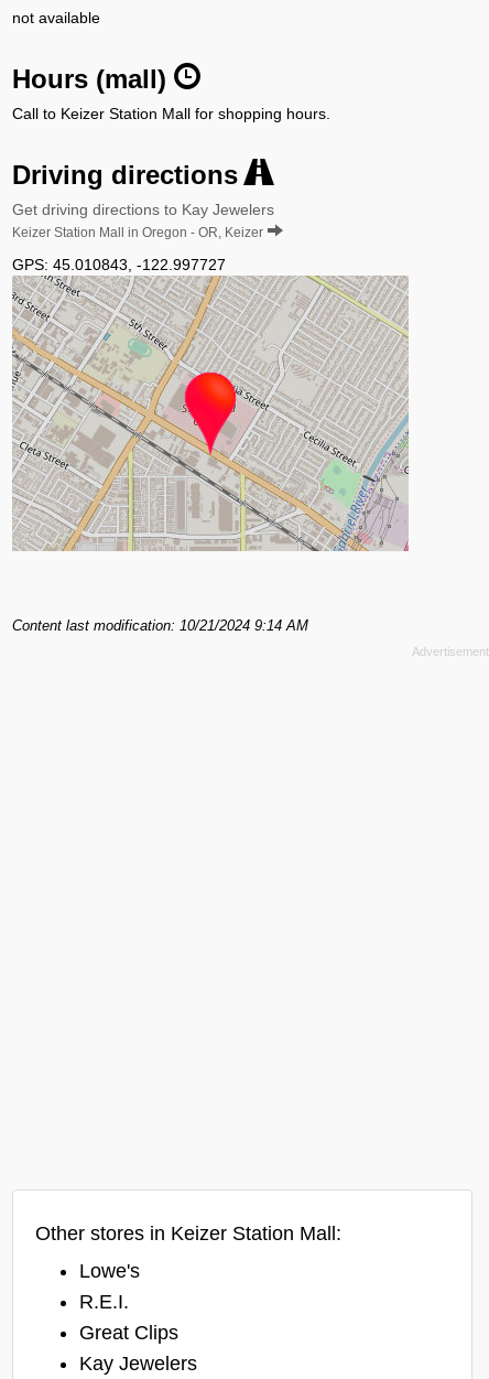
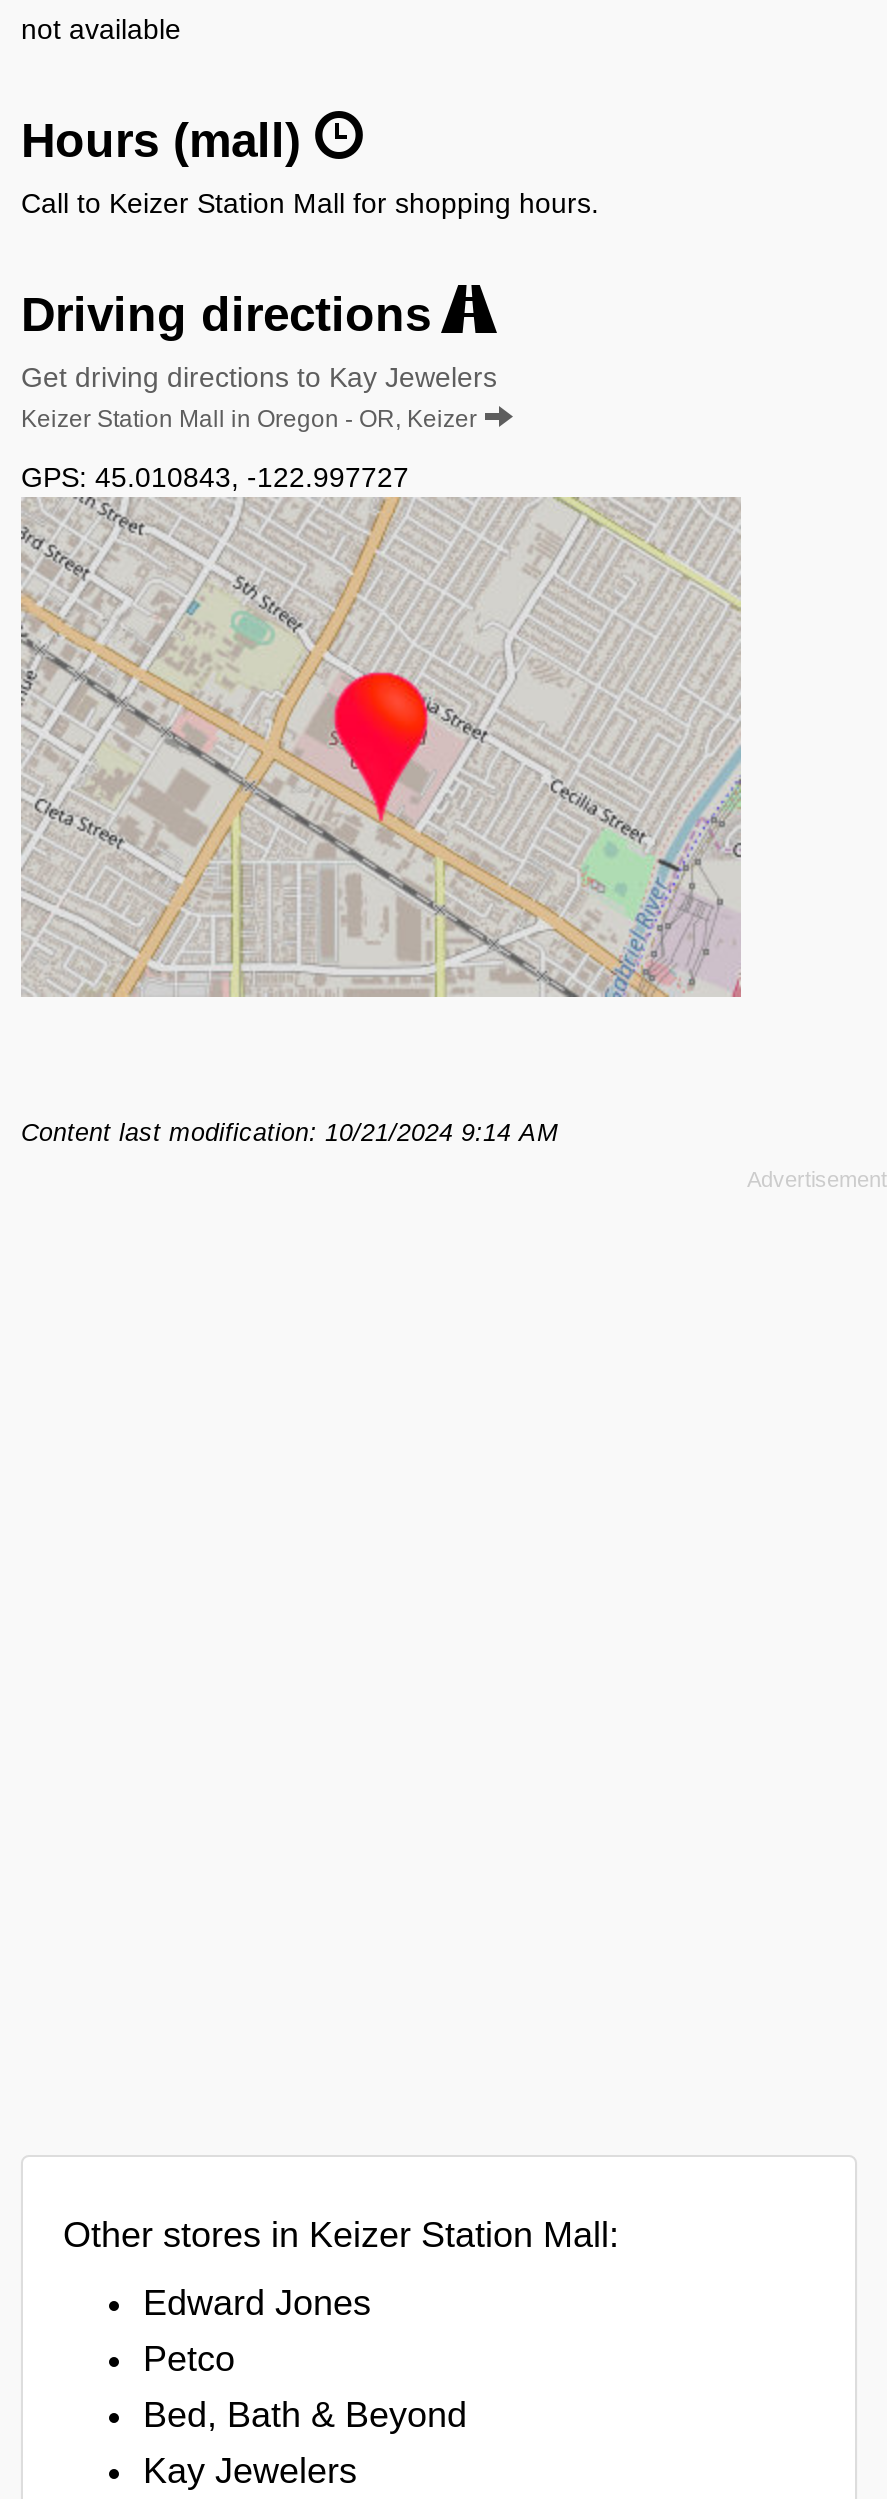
- Lowe's
- R.E.I.
- Great Clips
+ Edward Jones
+ Petco
+ Bed, Bath & Beyond
